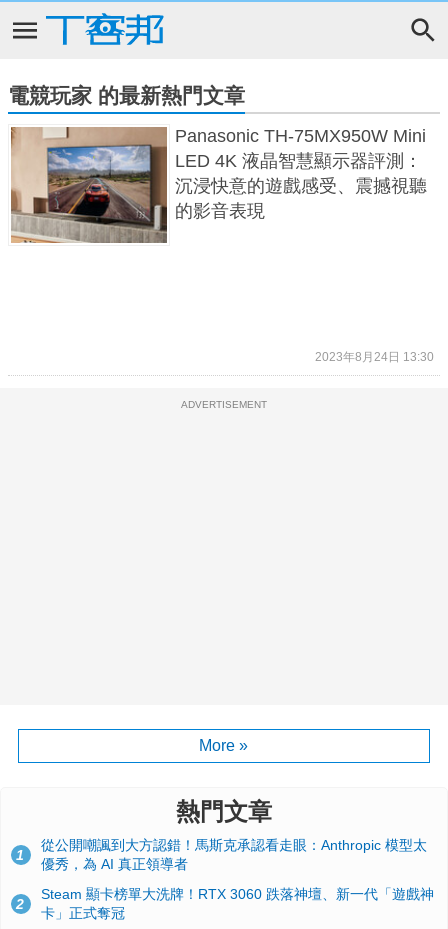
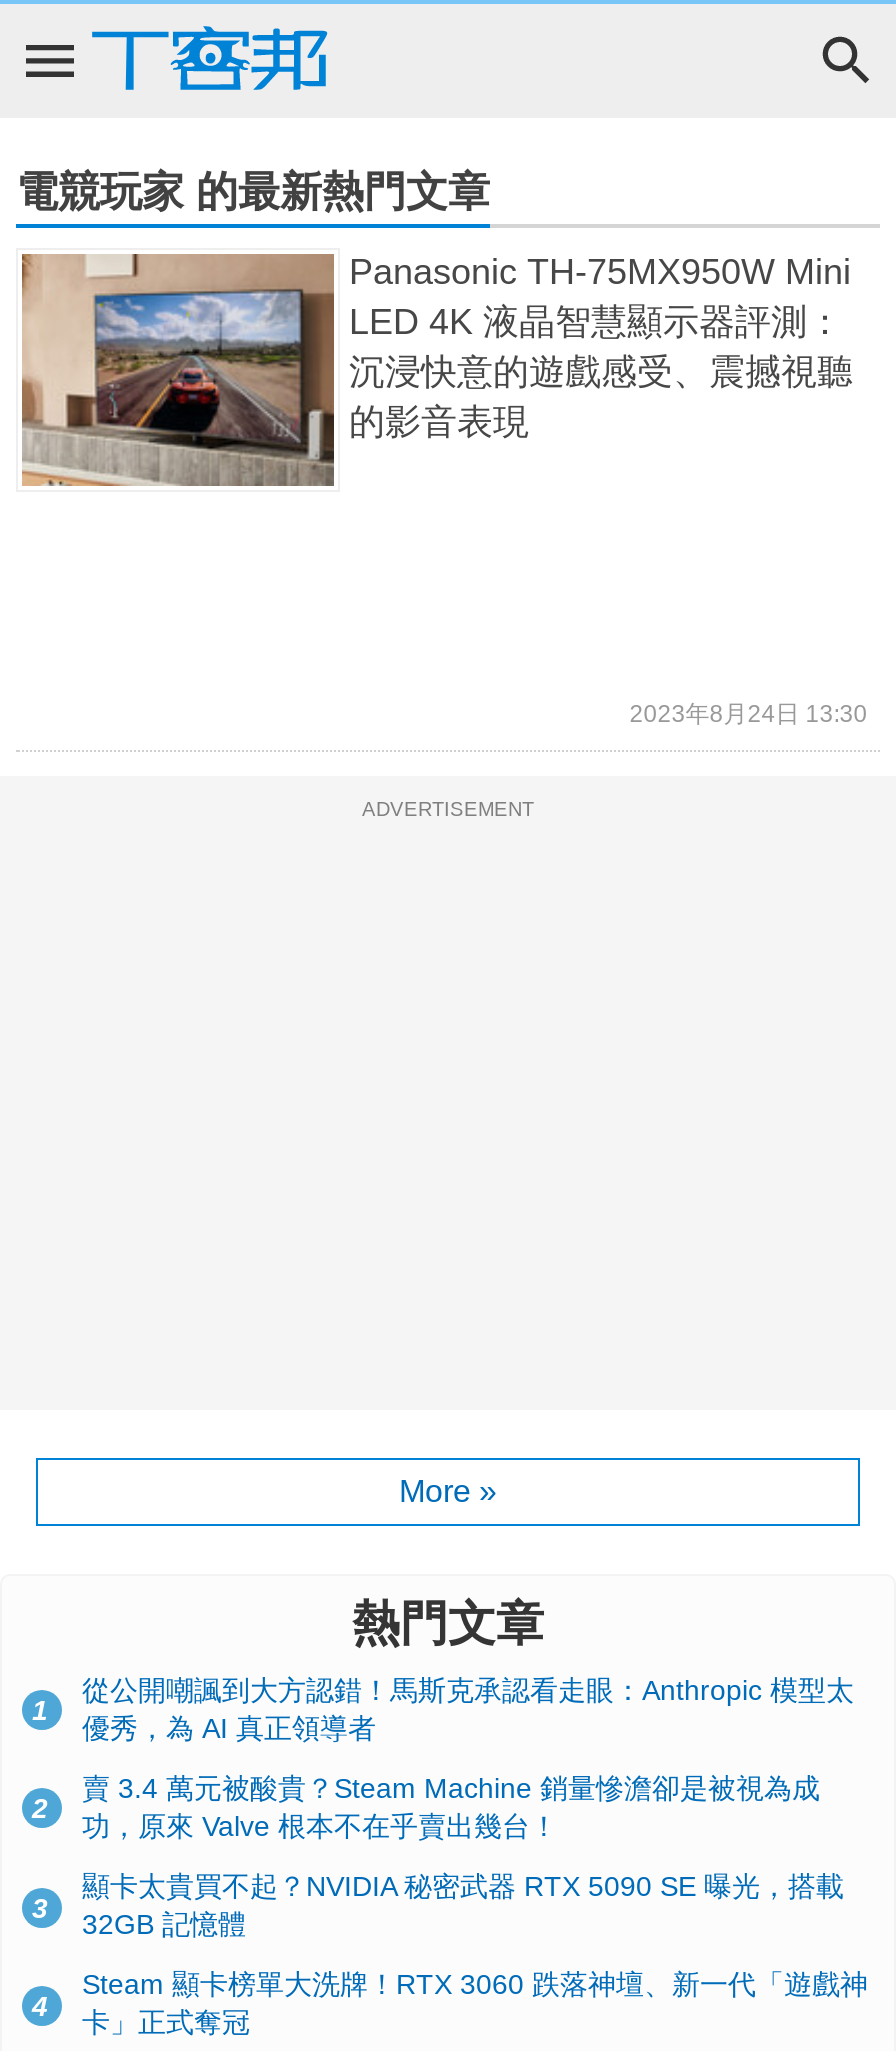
+ 賣 3.4 萬元被酸貴？Steam Machine 銷量慘澹卻是被視為成
+ 功，原來 Valve 根本不在乎賣出幾台！
+ 3

+ 顯卡太貴買不起？NVIDIA 秘密武器 RTX 5090 SE 曝光，搭載
+ 32GB 記憶體
+ 4
